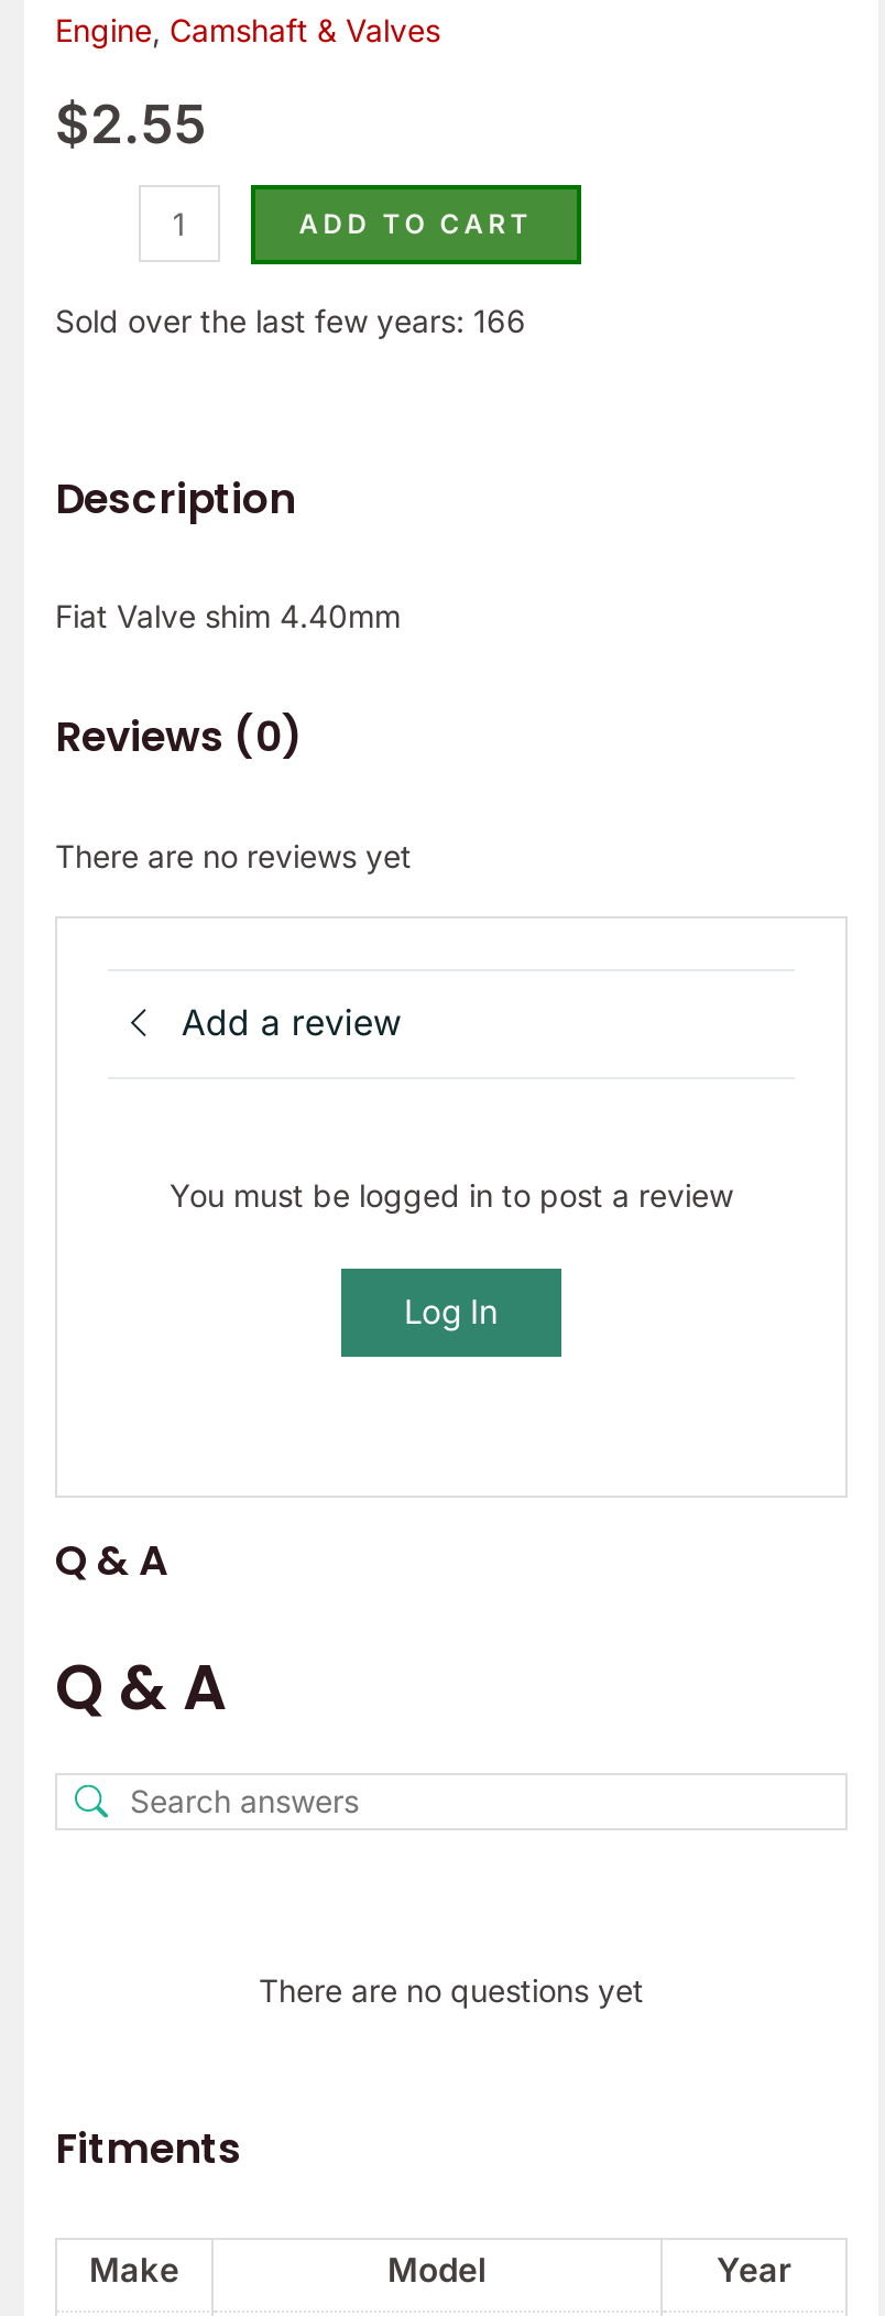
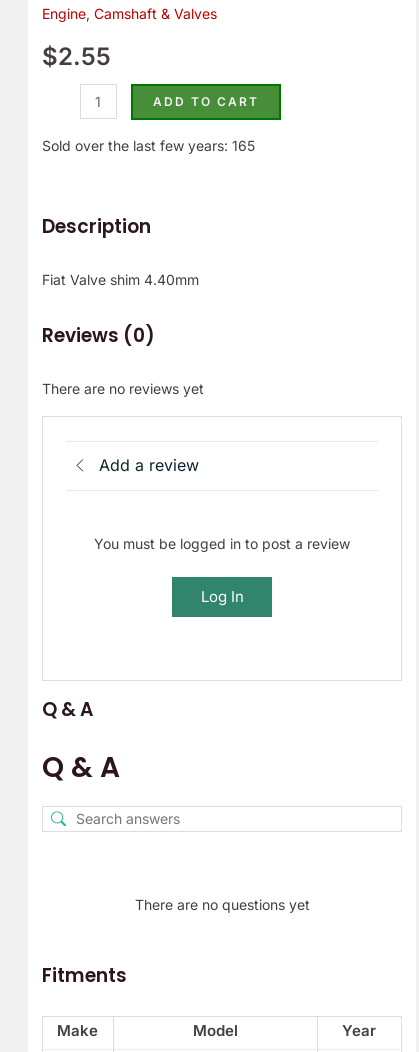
- Sold over the last few years: 166
+ Sold over the last few years: 165
